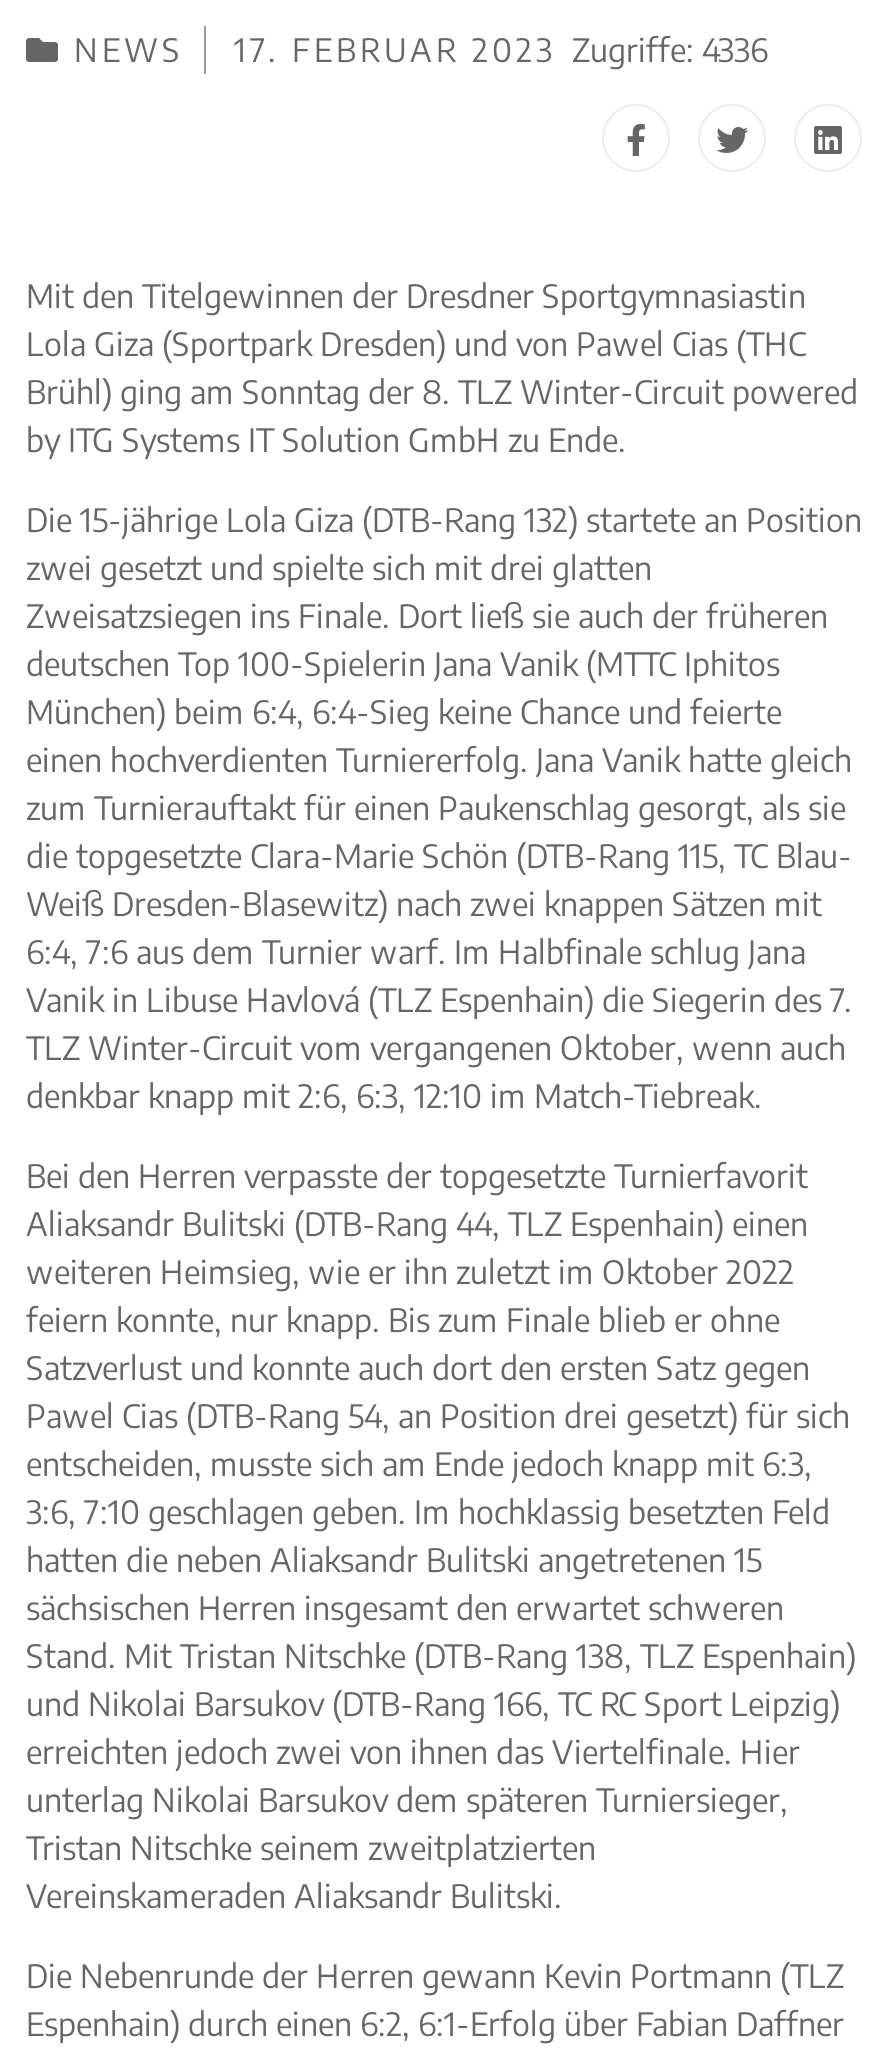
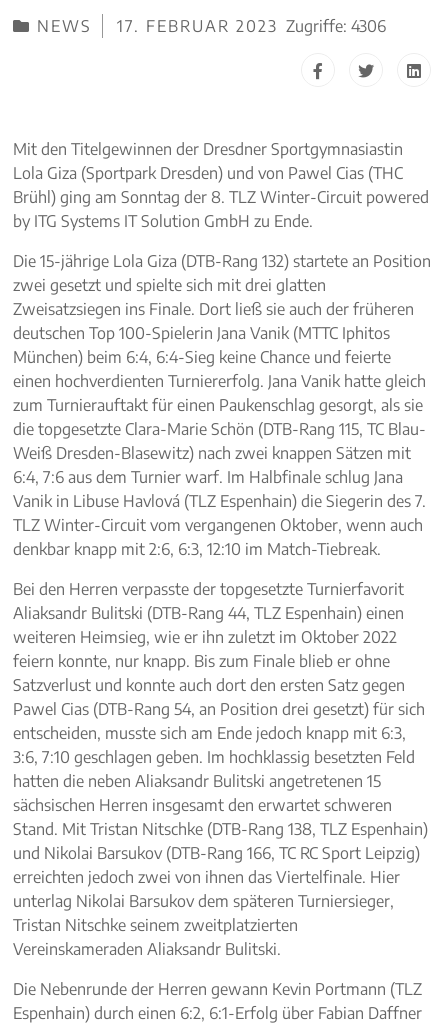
- 17. FEBRUAR 2023 Zugriffe: 4336
+ 17. FEBRUAR 2023 Zugriffe: 4306
